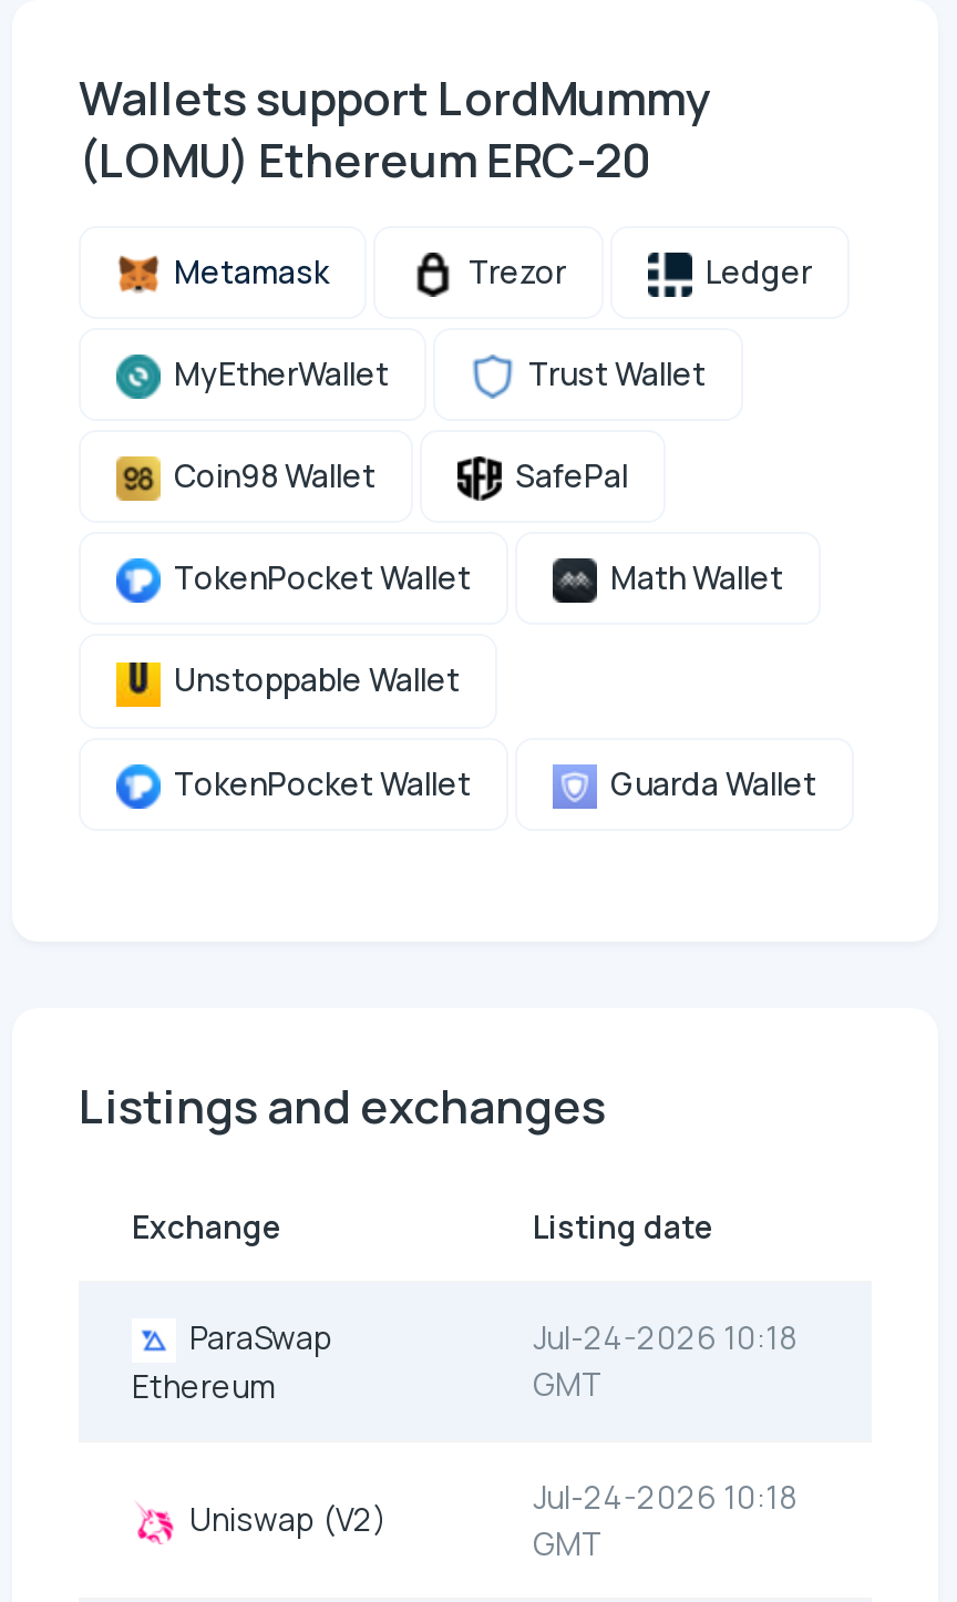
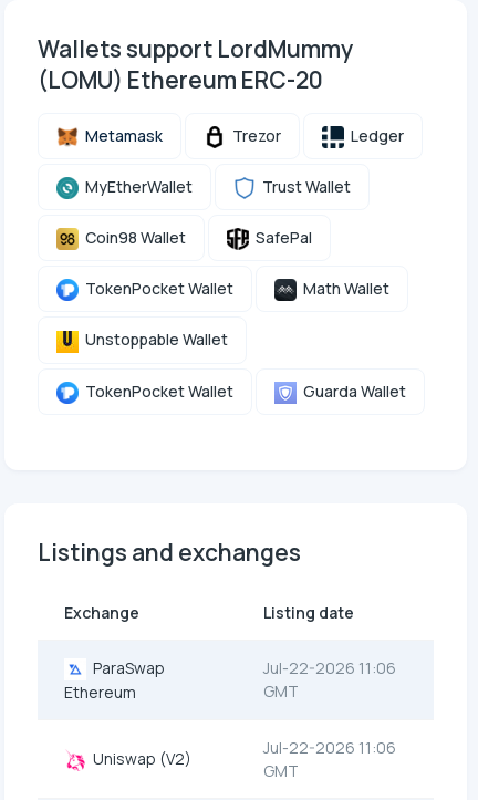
- Jul-24-2026 10:18
+ Jul-22-2026 11:06

- Jul-24-2026 10:18
+ Jul-22-2026 11:06
